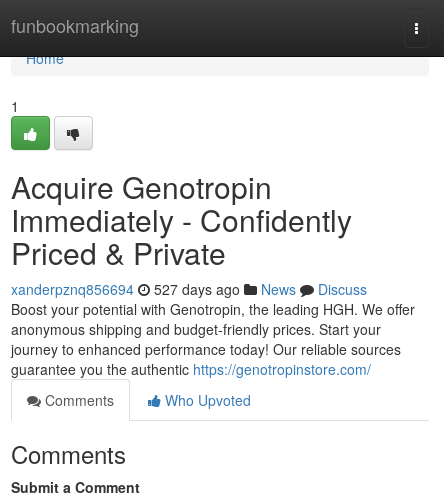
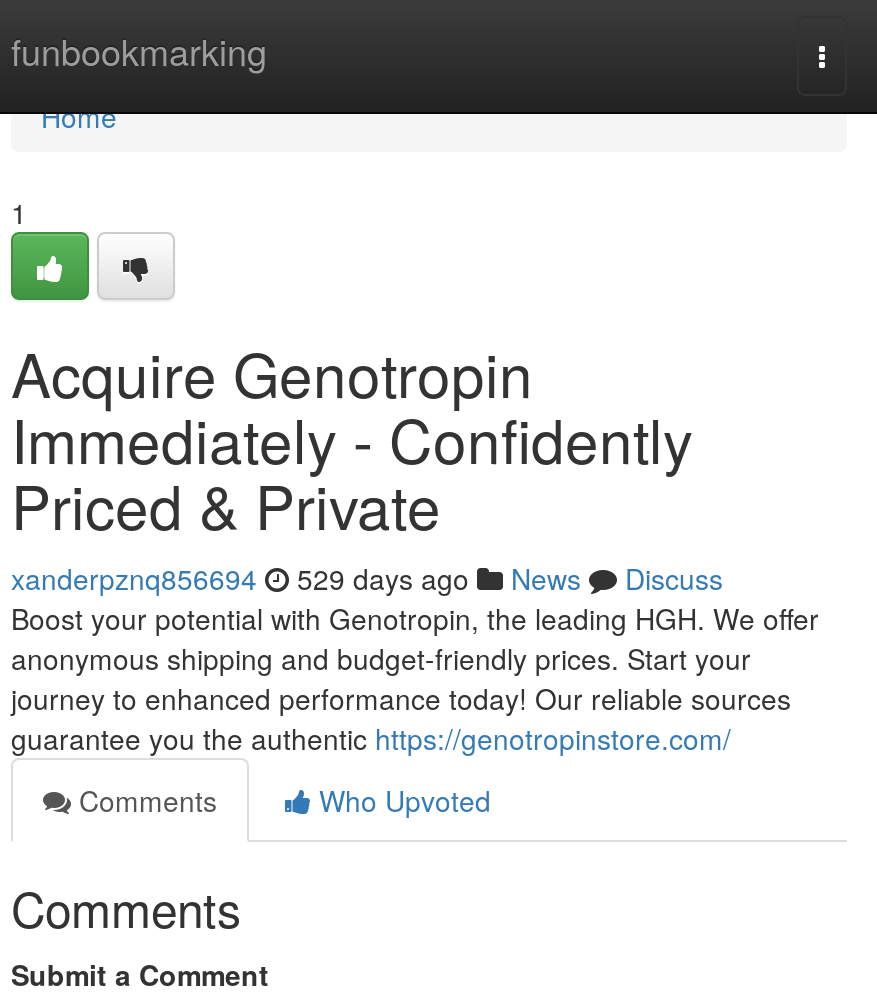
- xanderpznq856694 527 days ago News Discuss
+ xanderpznq856694 529 days ago News Discuss
